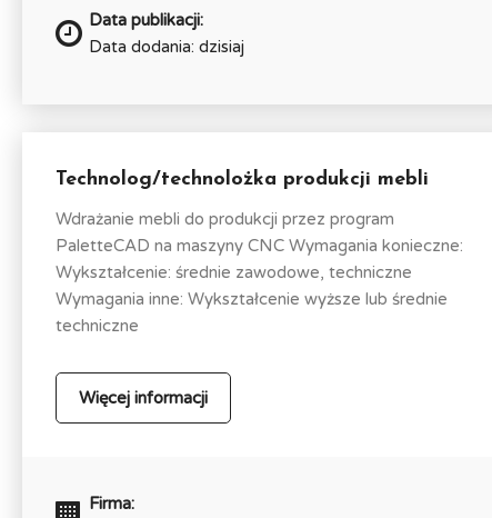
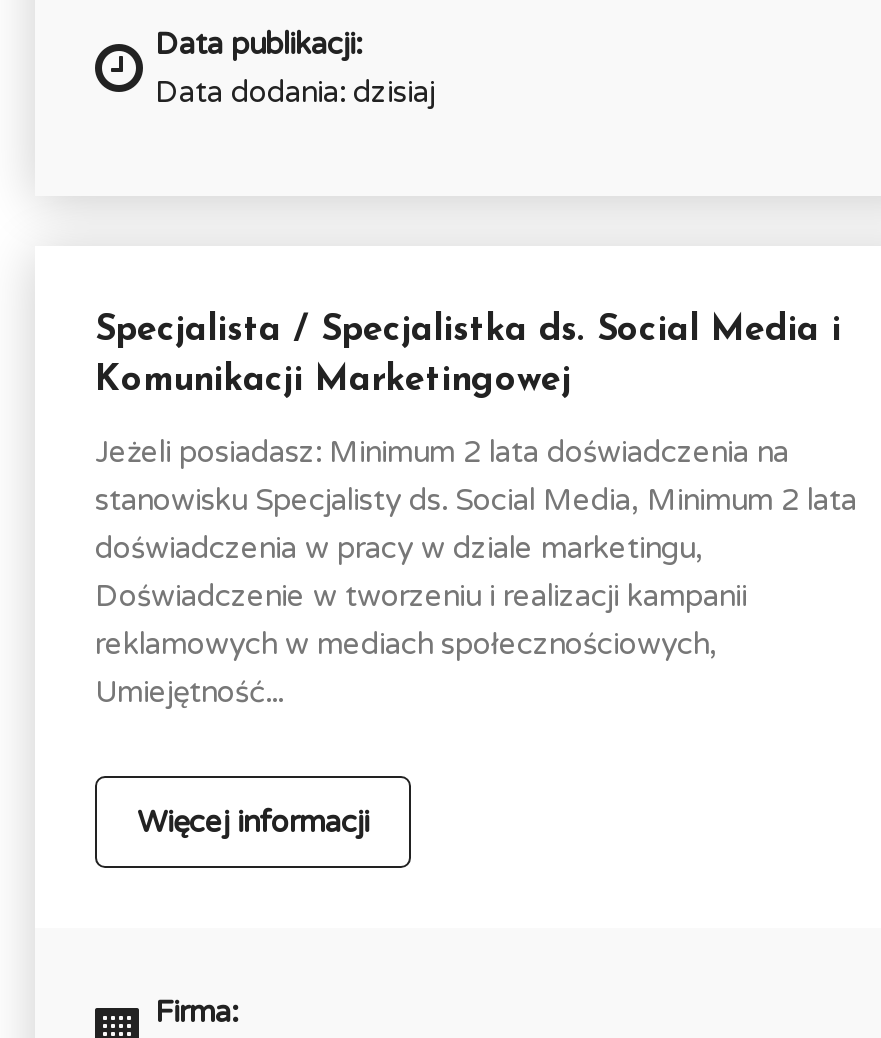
- Technolog/technolożka produkcji mebli
+ Specjalista / Specjalistka ds. Social Media i
+ Komunikacji Marketingowej

- Wdrażanie mebli do produkcji przez program
- PaletteCAD na maszyny CNC Wymagania konieczne:
- Wykształcenie: średnie zawodowe, techniczne
- Wymagania inne: Wykształcenie wyższe lub średnie
- techniczne
+ Jeżeli posiadasz: Minimum 2 lata doświadczenia na
+ stanowisku Specjalisty ds. Social Media, Minimum 2 lata
+ doświadczenia w pracy w dziale marketingu,
+ Doświadczenie w tworzeniu i realizacji kampanii
+ reklamowych w mediach społecznościowych,
+ Umiejętność...
